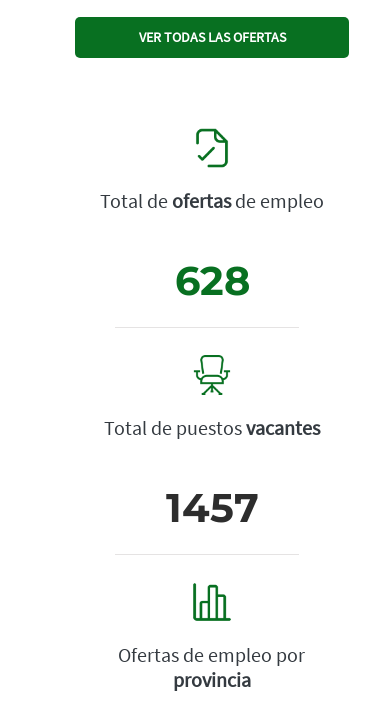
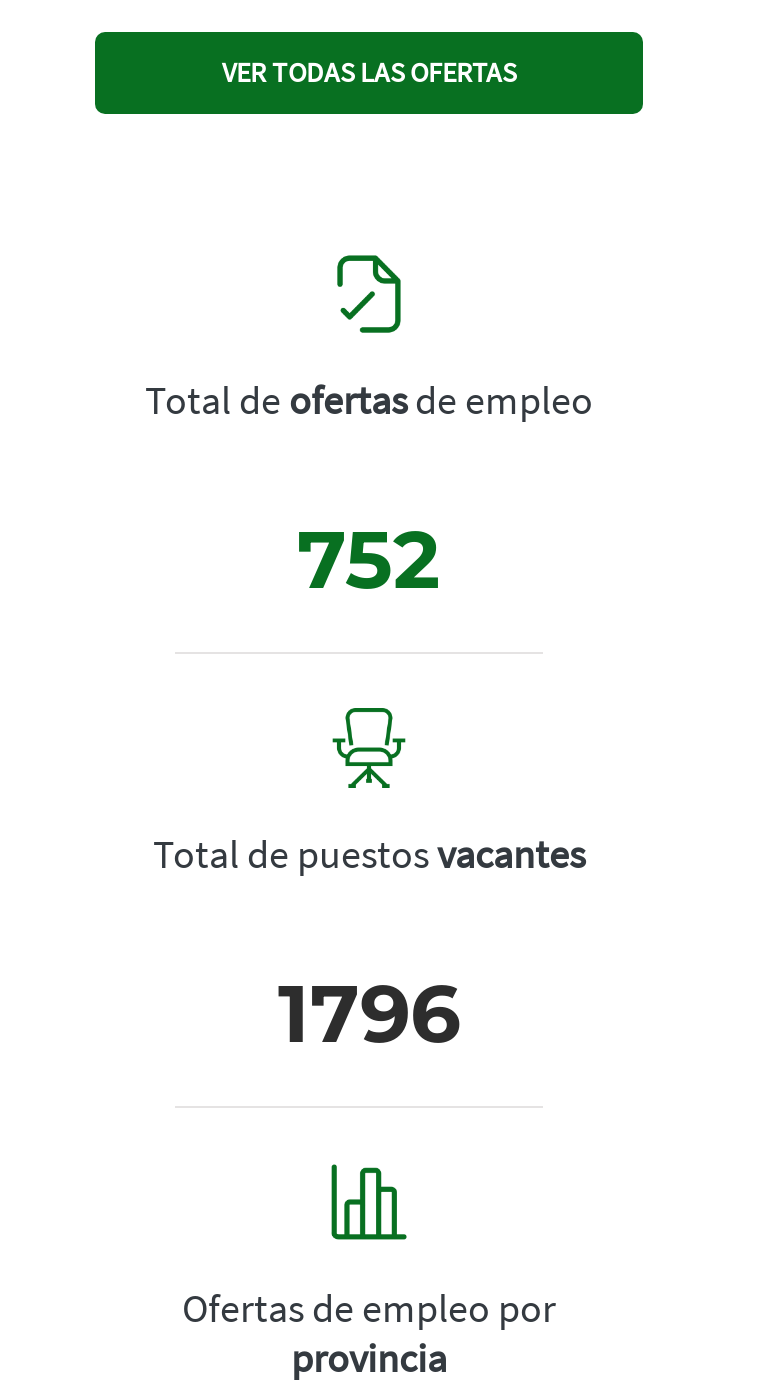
- 628
+ 752

- 1457
+ 1796
